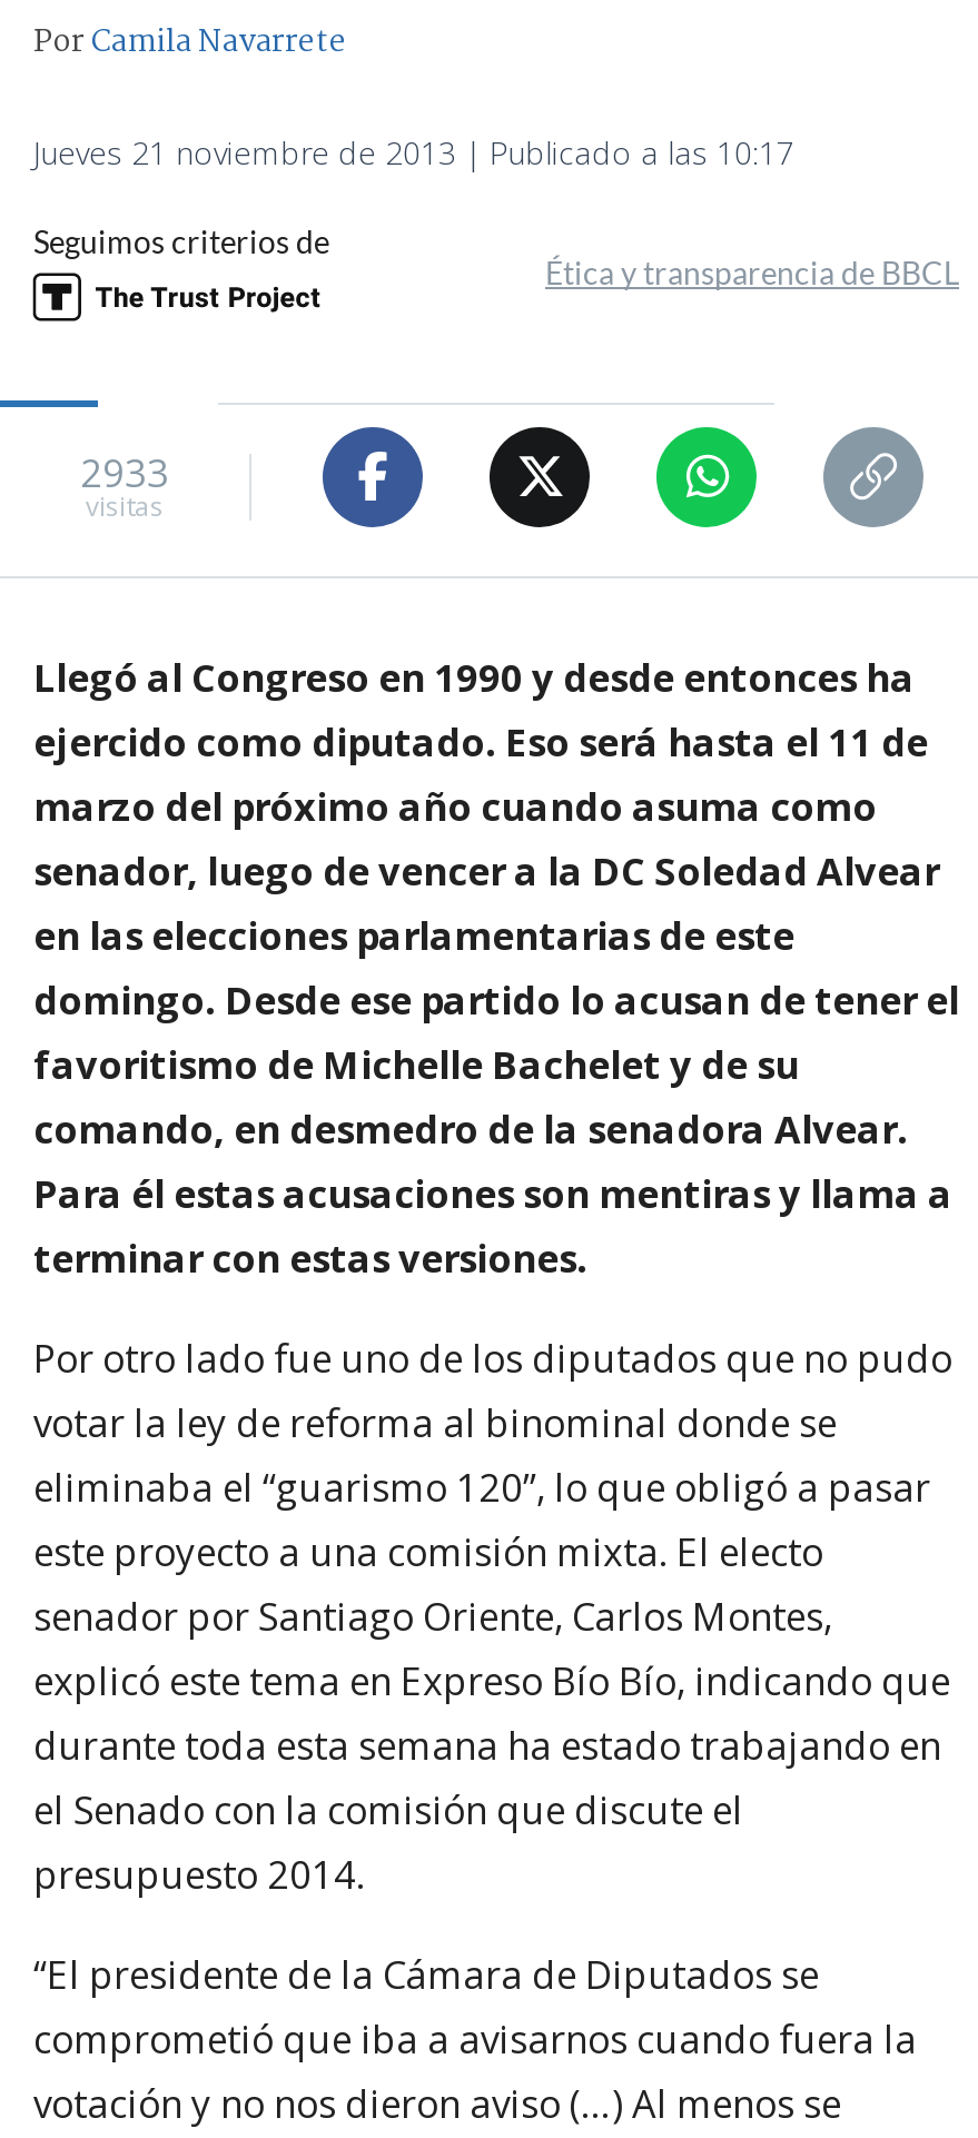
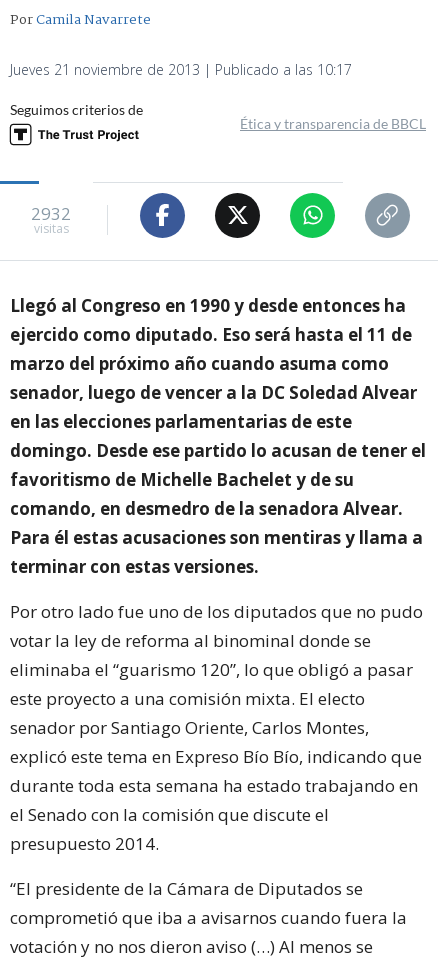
- 2933
+ 2932
